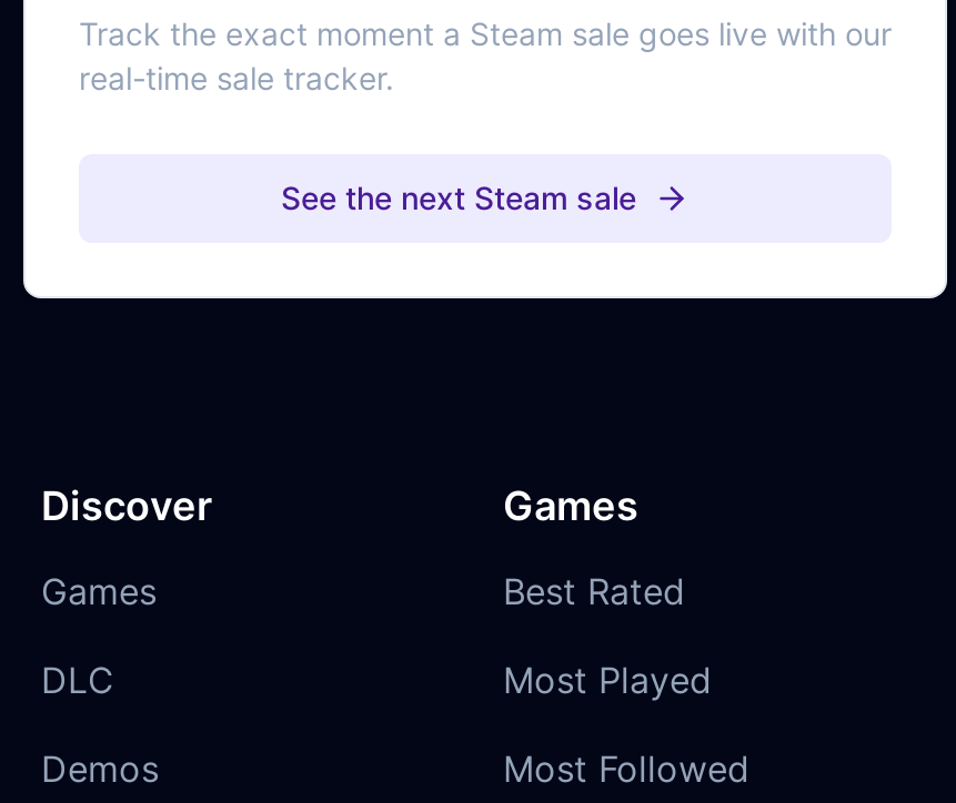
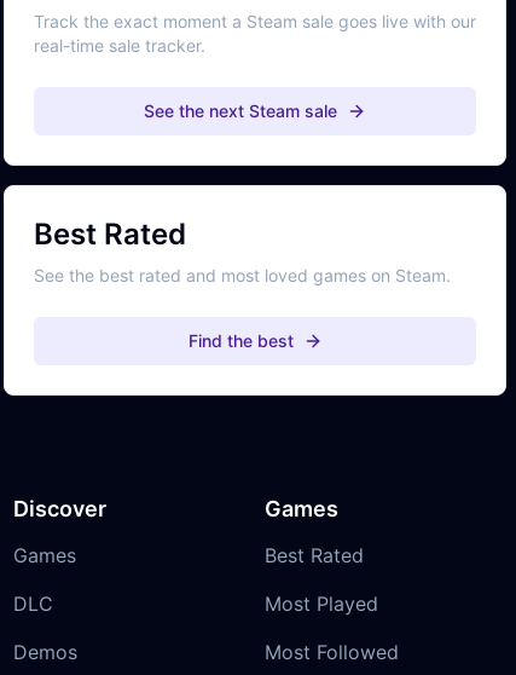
+ Best Rated
+ See the best rated and most loved games on Steam.
+ Find the best
